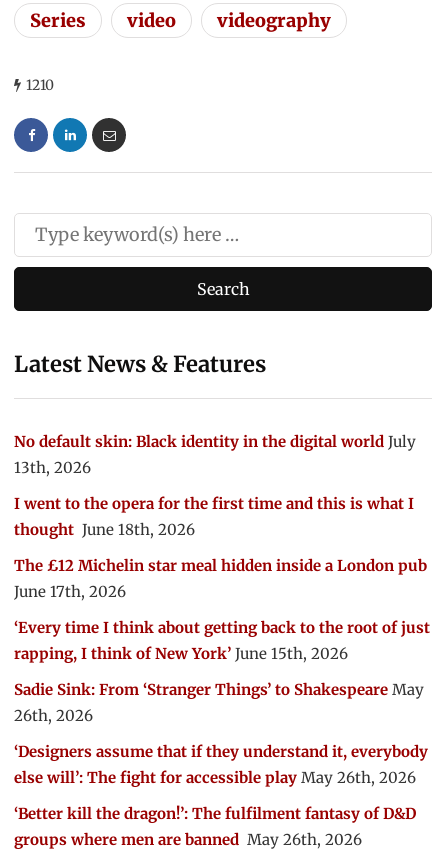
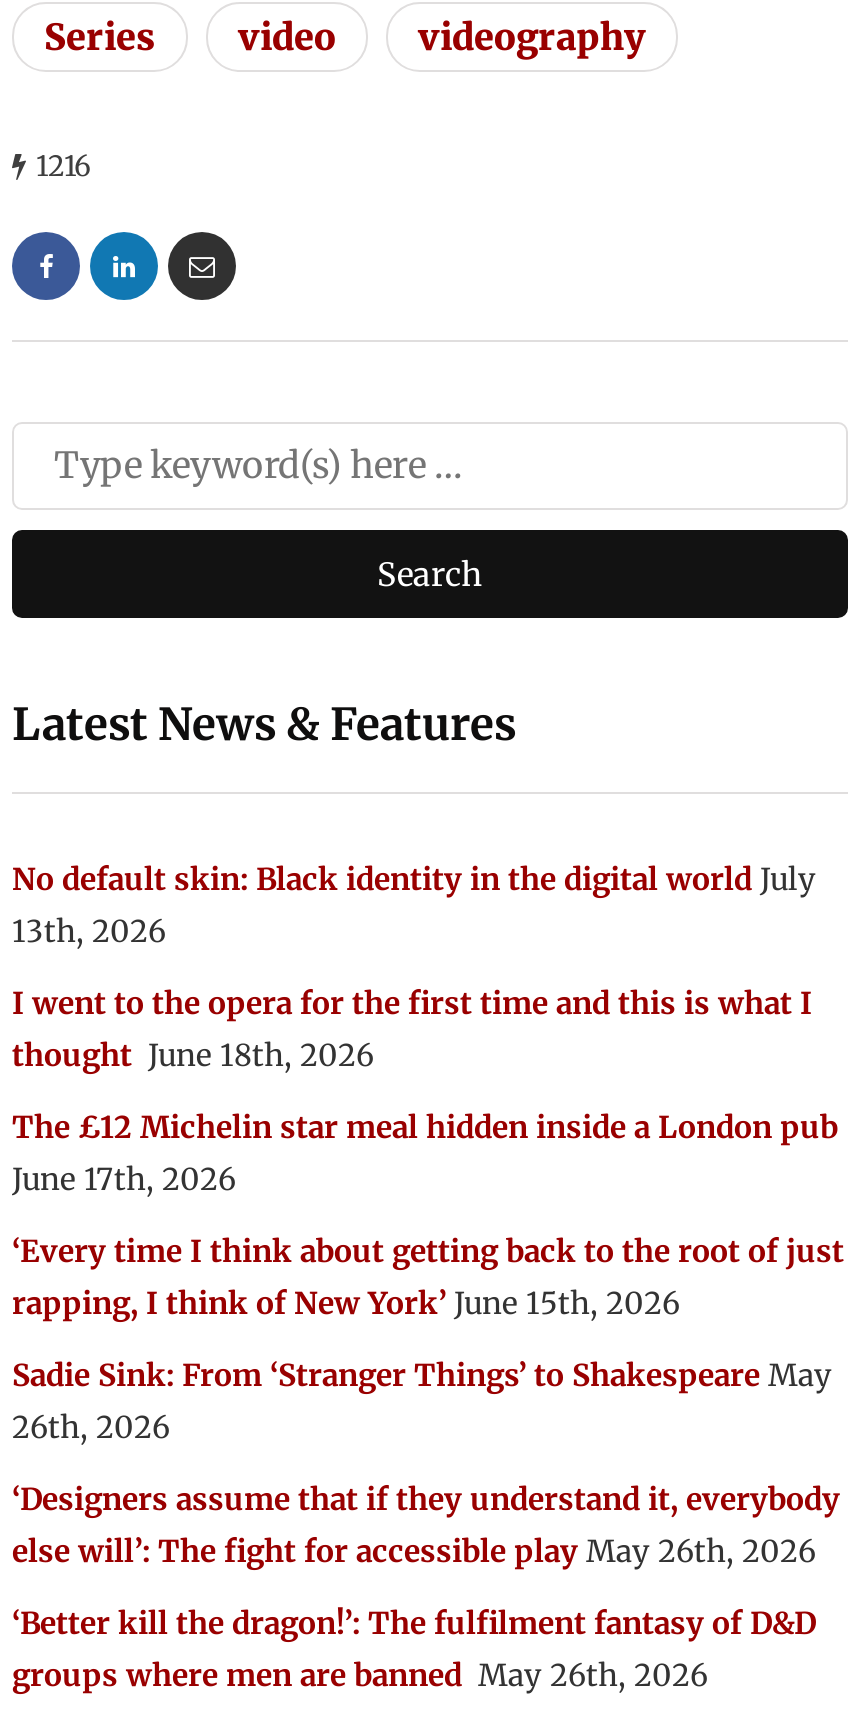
- 1210
+ 1216
